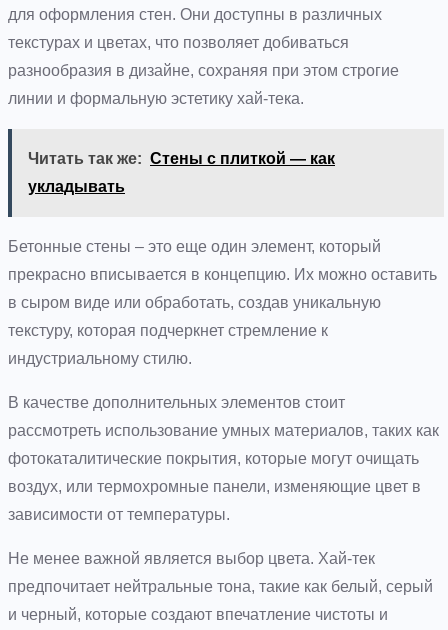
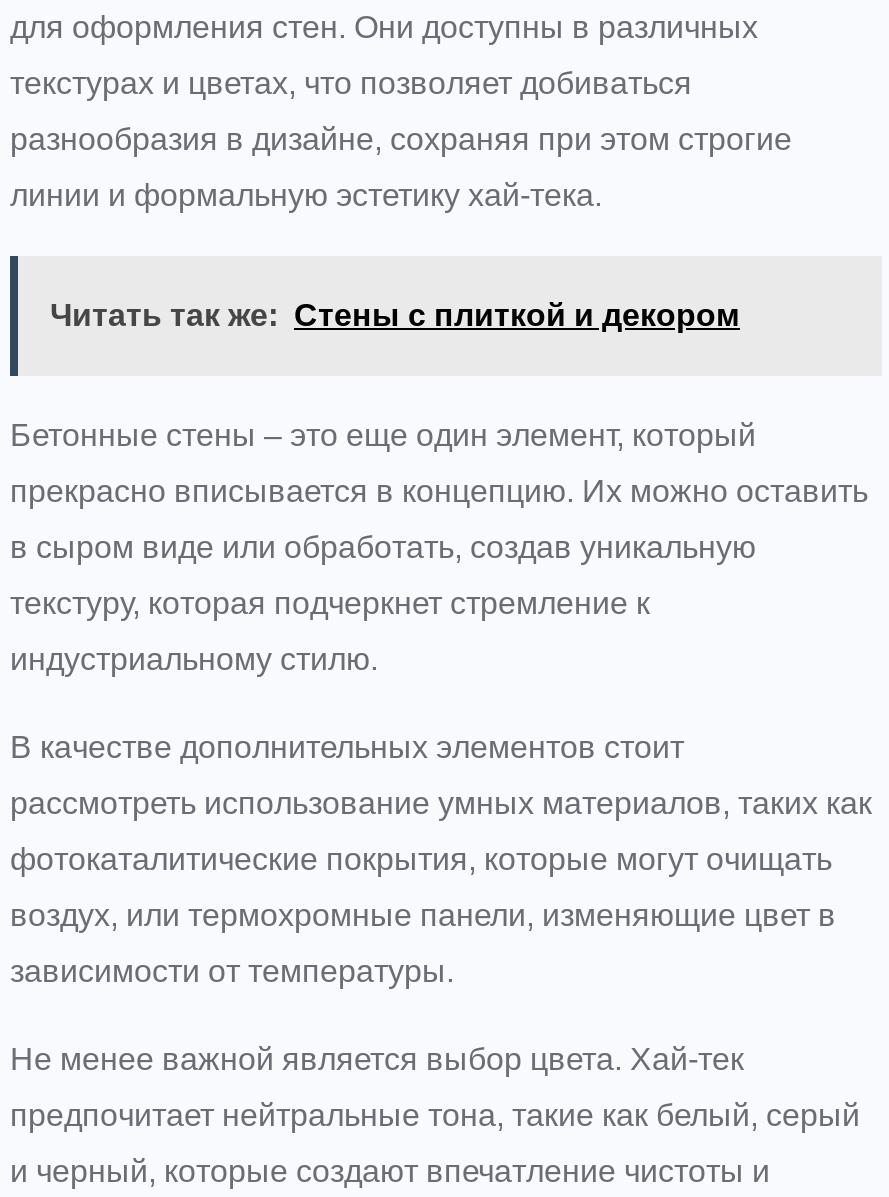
- Читать так же: Стены с плиткой — как
- укладывать
+ Читать так же: Стены с плиткой и декором
